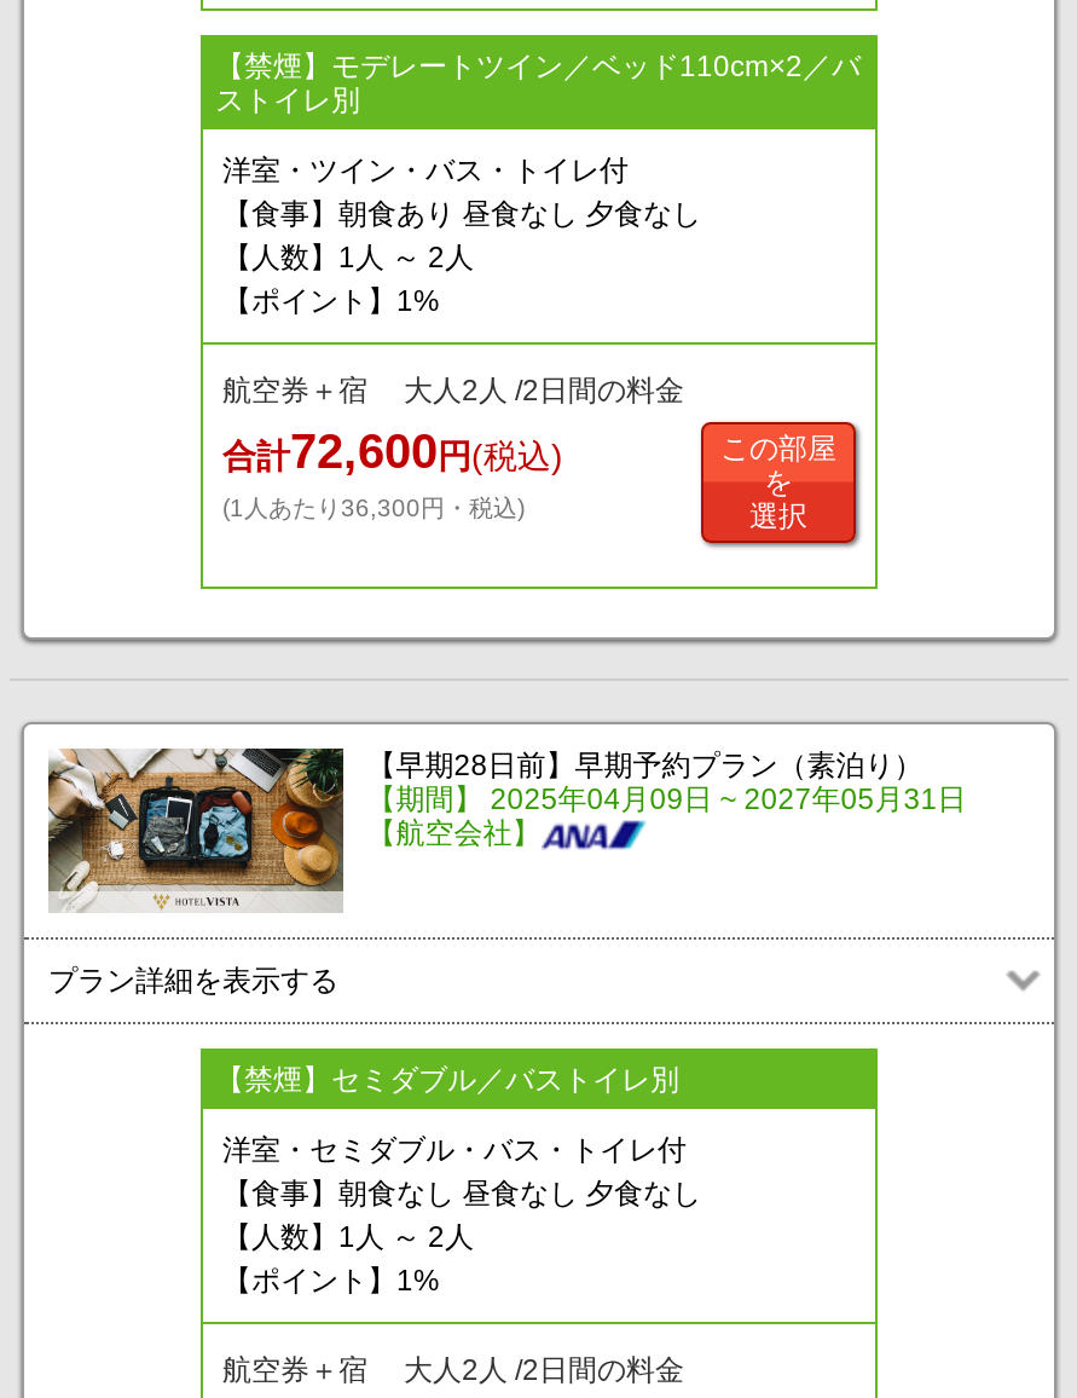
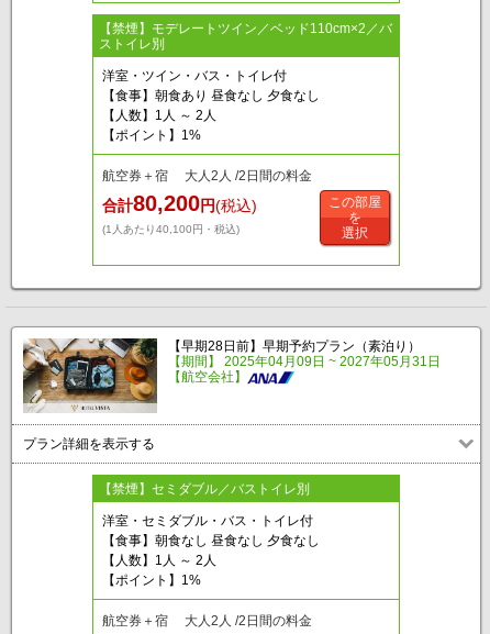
- 合計72,600円(税込)
+ 合計80,200円(税込)

- (1人あたり36,300円・税込)
+ (1人あたり40,100円・税込)
